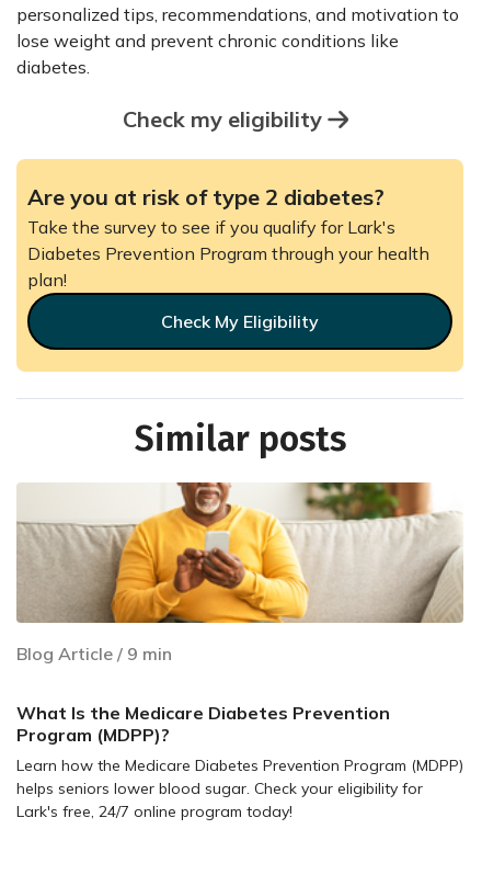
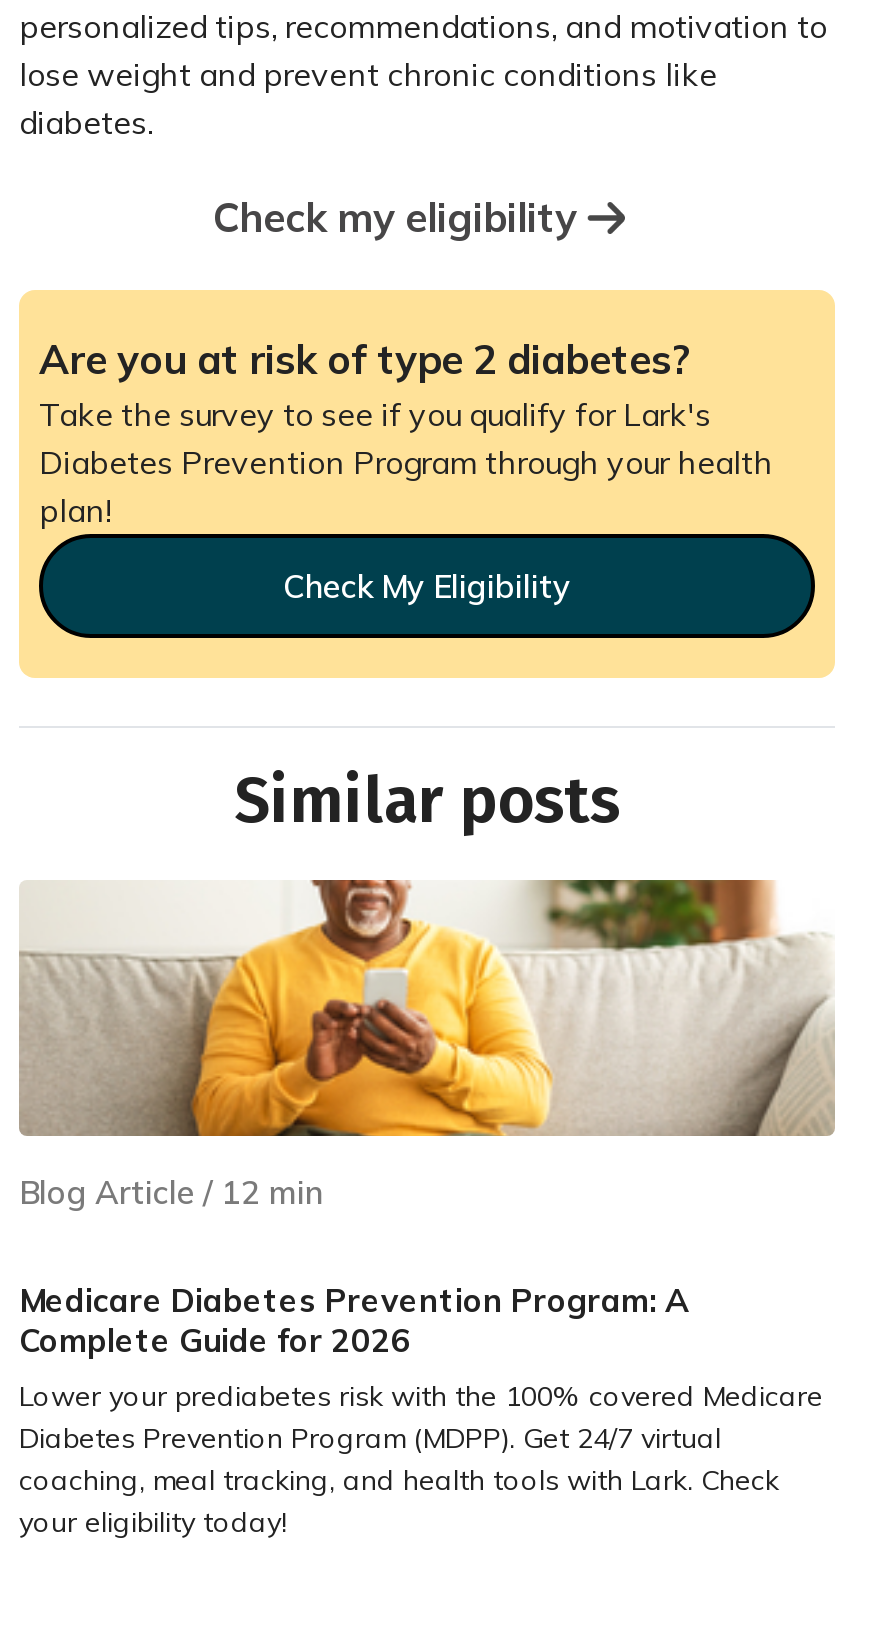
- Blog Article / 9 min
+ Blog Article / 12 min

- What Is the Medicare Diabetes Prevention
- Program (MDPP)?
- Learn how the Medicare Diabetes Prevention Program (MDPP)
- helps seniors lower blood sugar. Check your eligibility for
- Lark's free, 24/7 online program today!
+ Medicare Diabetes Prevention Program: A
+ Complete Guide for 2026
+ Lower your prediabetes risk with the 100% covered Medicare
+ Diabetes Prevention Program (MDPP). Get 24/7 virtual
+ coaching, meal tracking, and health tools with Lark. Check
+ your eligibility today!
